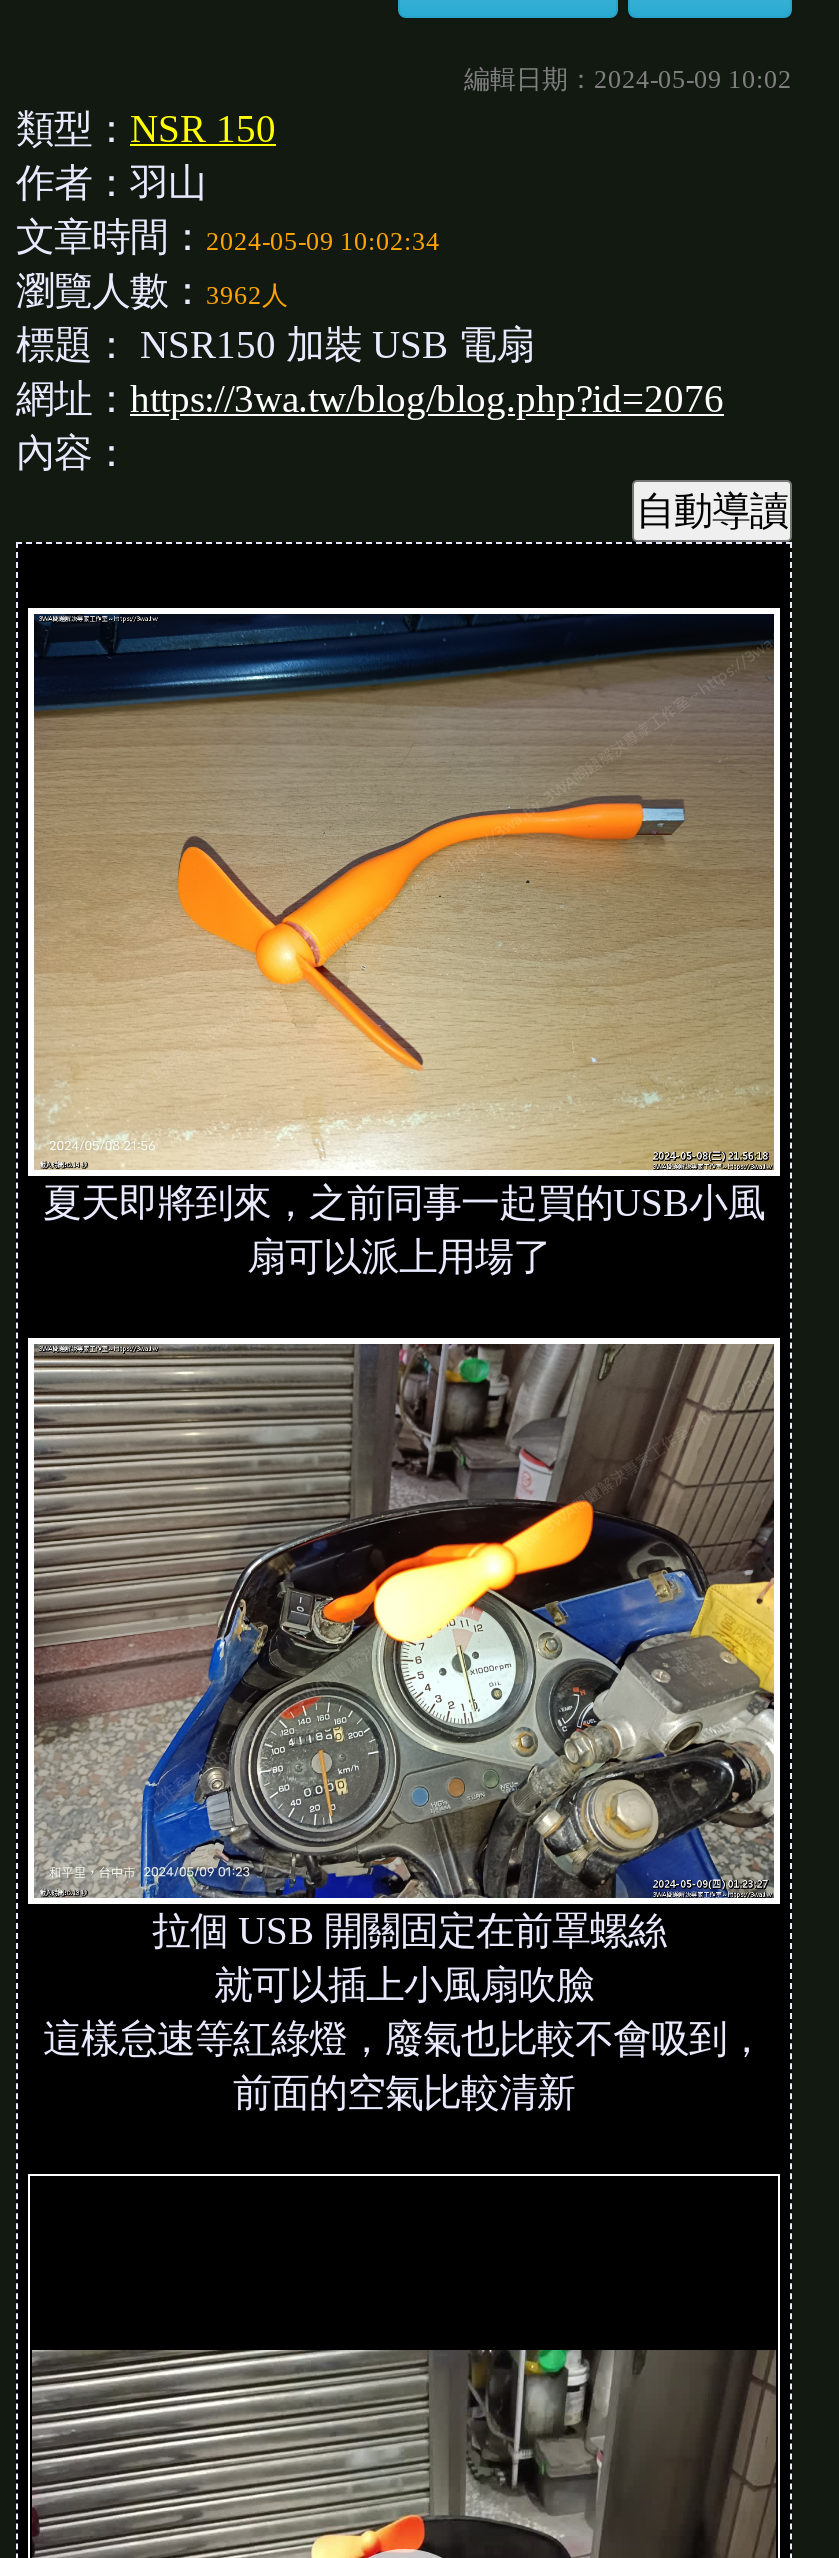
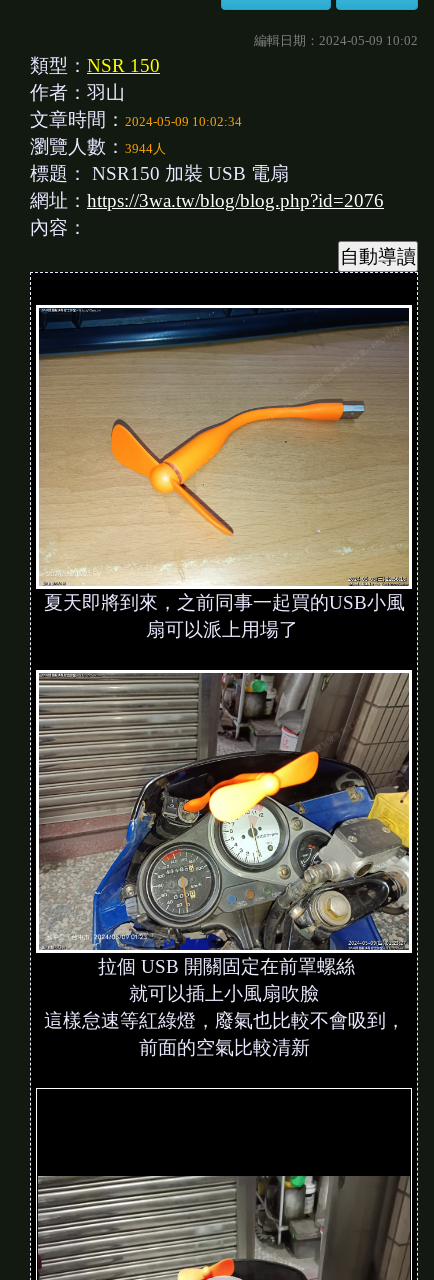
- 瀏覽人數：3962人
+ 瀏覽人數：3944人
